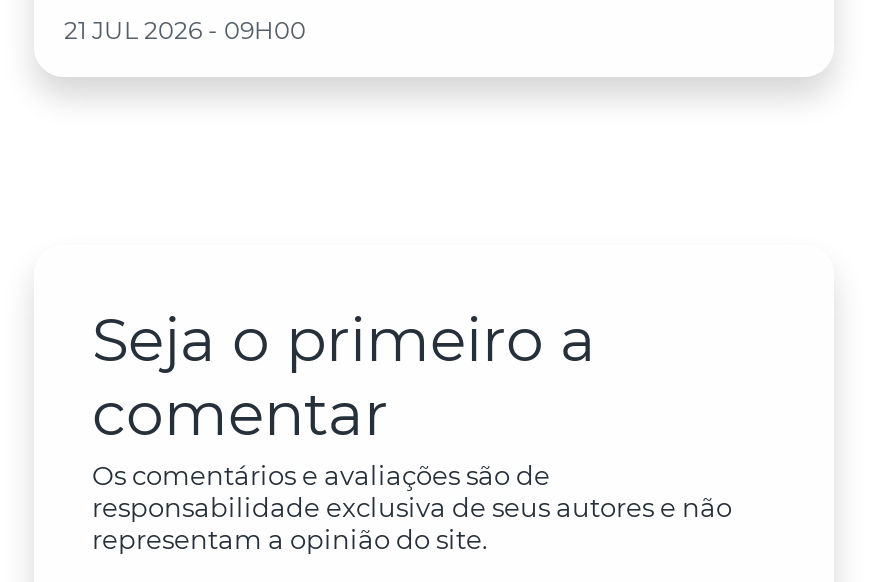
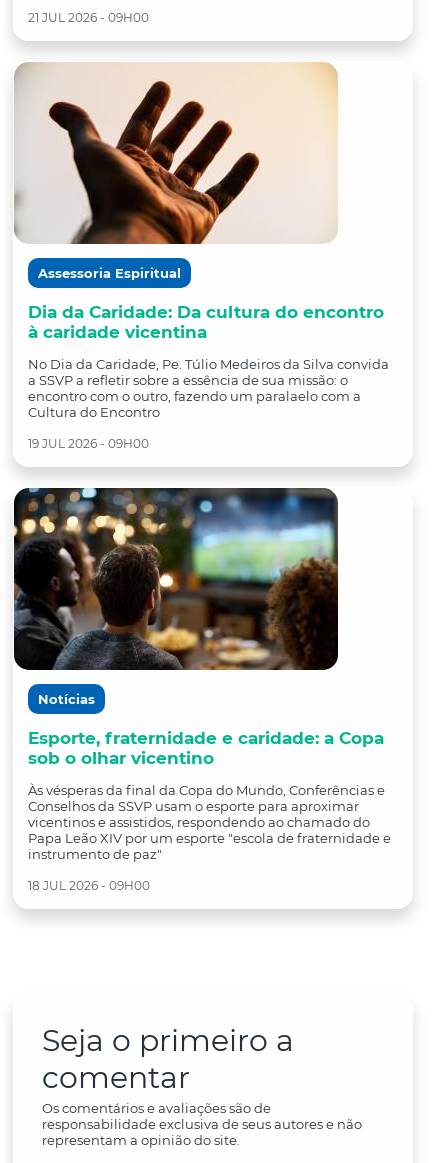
+ [image]
+ Notícias
+ Esporte, fraternidade e caridade: a Copa
+ sob o olhar vicentino
+ Às vésperas da final da Copa do Mundo, Conferências e
+ Conselhos da SSVP usam o esporte para aproximar
+ vicentinos e assistidos, respondendo ao chamado do
+ Papa Leão XIV por um esporte "escola de fraternidade e
+ instrumento de paz"
+ 18 JUL 2026 - 09H00

+ [image]
+ Assessoria Espiritual
+ Dia da Caridade: Da cultura do encontro
+ à caridade vicentina
+ No Dia da Caridade, Pe. Túlio Medeiros da Silva convida
+ a SSVP a refletir sobre a essência de sua missão: o
+ encontro com o outro, fazendo um paralaelo com a
+ Cultura do Encontro
+ 19 JUL 2026 - 09H00
